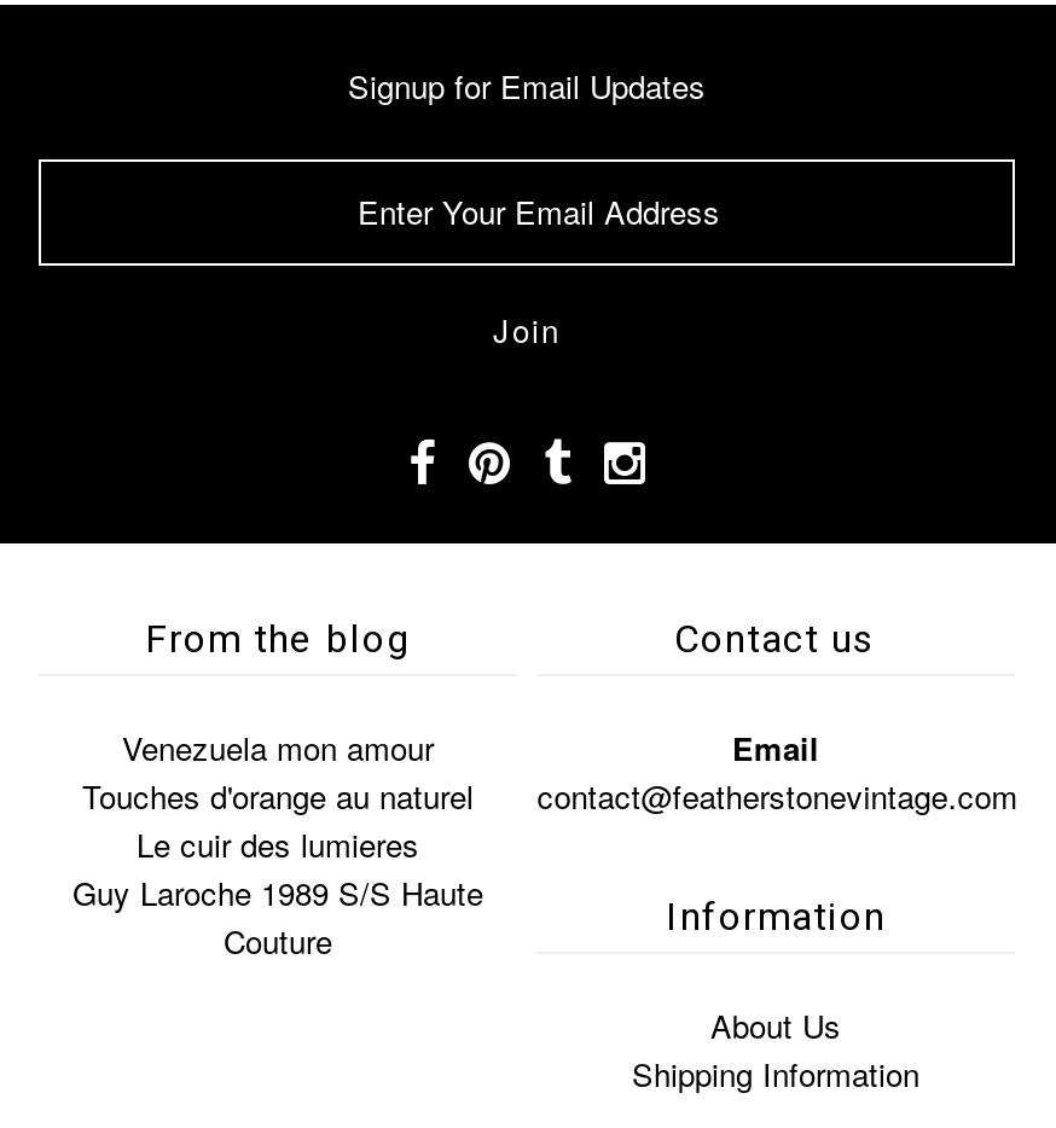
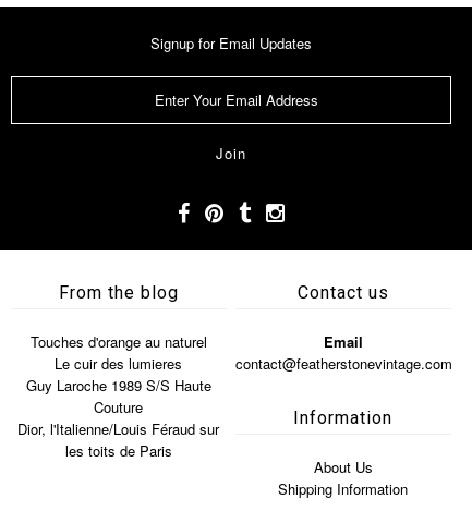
- Venezuela mon amour

moved up: Touches d'orange au naturel | Le cuir des lumieres | Guy Laroche 1989 S/S Haute | Couture

+ Dior, l'Italienne/Louis Féraud sur
+ les toits de Paris
